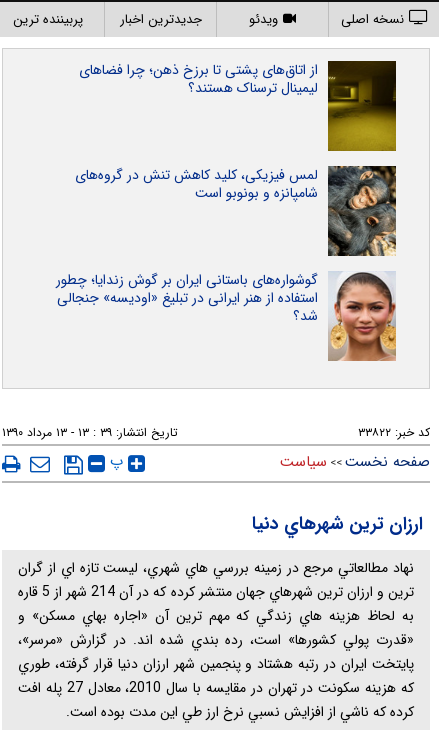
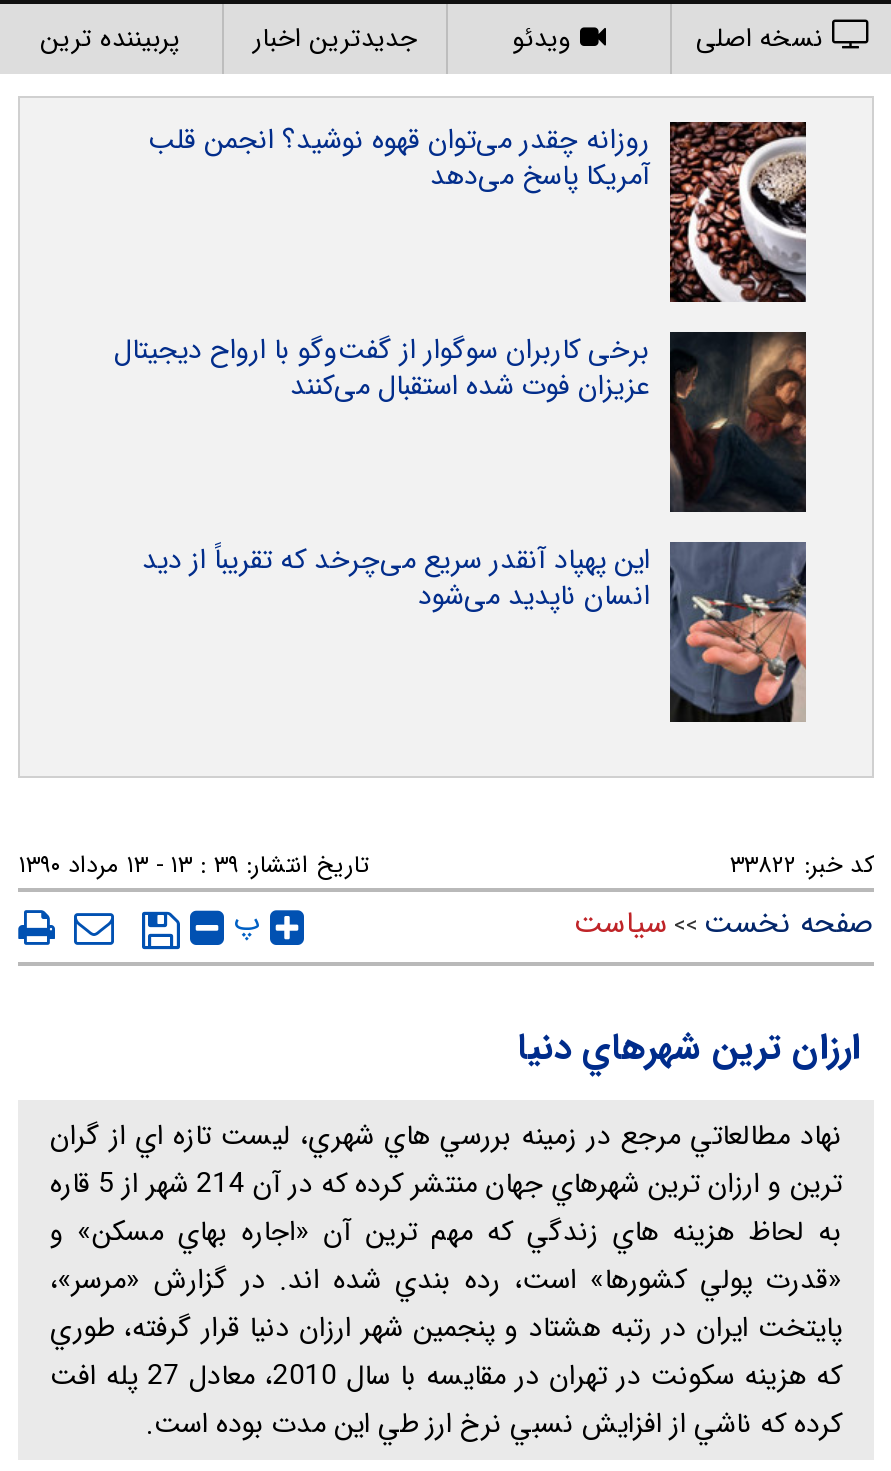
- [image]
- از اتاق‌های پشتی تا برزخ ذهن؛ چرا فضاهای
- لیمینال ترسناک هستند؟
+ [image]
+ روزانه چقدر می‌توان قهوه نوشید؟ انجمن قلب
+ آمریکا پاسخ می‌دهد

- [image]
- لمس فیزیکی، کلید کاهش تنش در گروه‌های
- شامپانزه و بونوبو است
+ [image]
+ برخی کاربران سوگوار از گفت‌وگو با ارواح دیجیتال
+ عزیزان فوت شده استقبال می‌کنند

- [image]
- گوشواره‌های باستانی ایران بر گوش زندایا؛ چطور
- استفاده از هنر ایرانی در تبلیغ «اودیسه» جنجالی
- شد؟
+ [image]
+ این پهپاد آنقدر سریع می‌چرخد که تقریباً از دید
+ انسان ناپدید می‌شود
